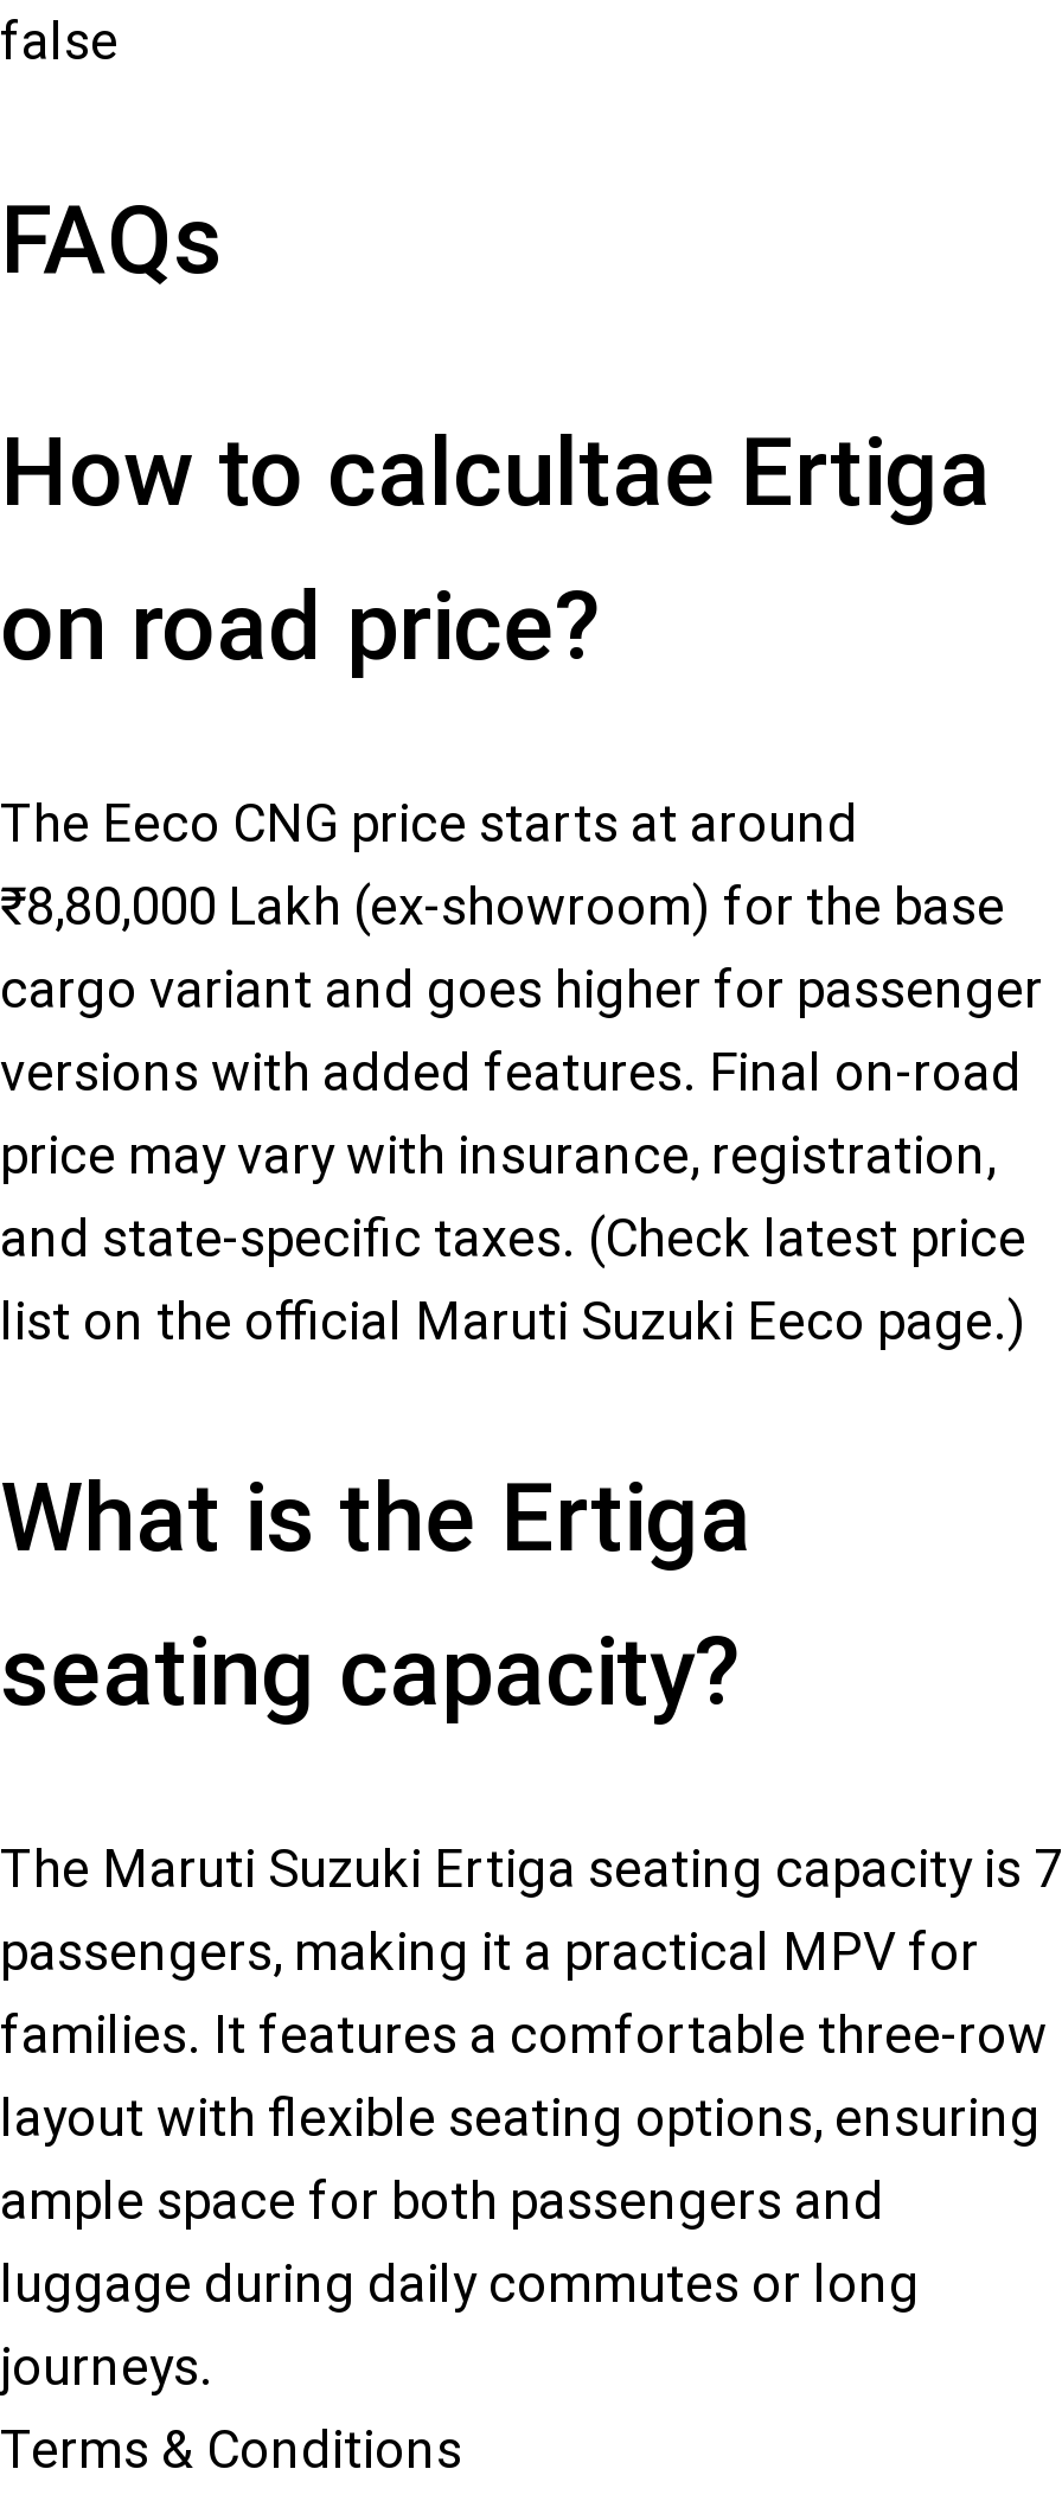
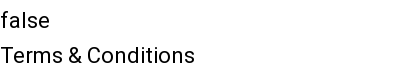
- FAQs
- How to calcultae Ertiga
- on road price?
- The Eeco CNG price starts at around
- ₹8,80,000 Lakh (ex-showroom) for the base
- cargo variant and goes higher for passenger
- versions with added features. Final on-road
- price may vary with insurance, registration,
- and state-specific taxes. (Check latest price
- list on the official Maruti Suzuki Eeco page.)
- What is the Ertiga
- seating capacity?
- The Maruti Suzuki Ertiga seating capacity is 7
- passengers, making it a practical MPV for
- families. It features a comfortable three-row
- layout with flexible seating options, ensuring
- ample space for both passengers and
- luggage during daily commutes or long
- journeys.
